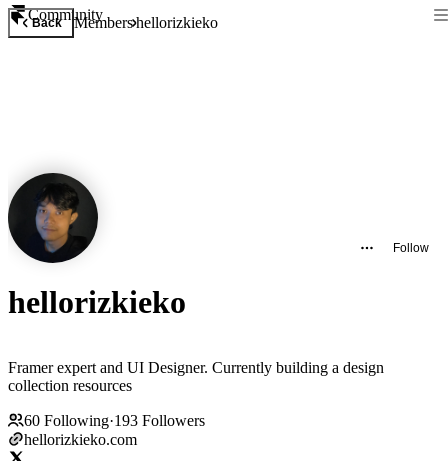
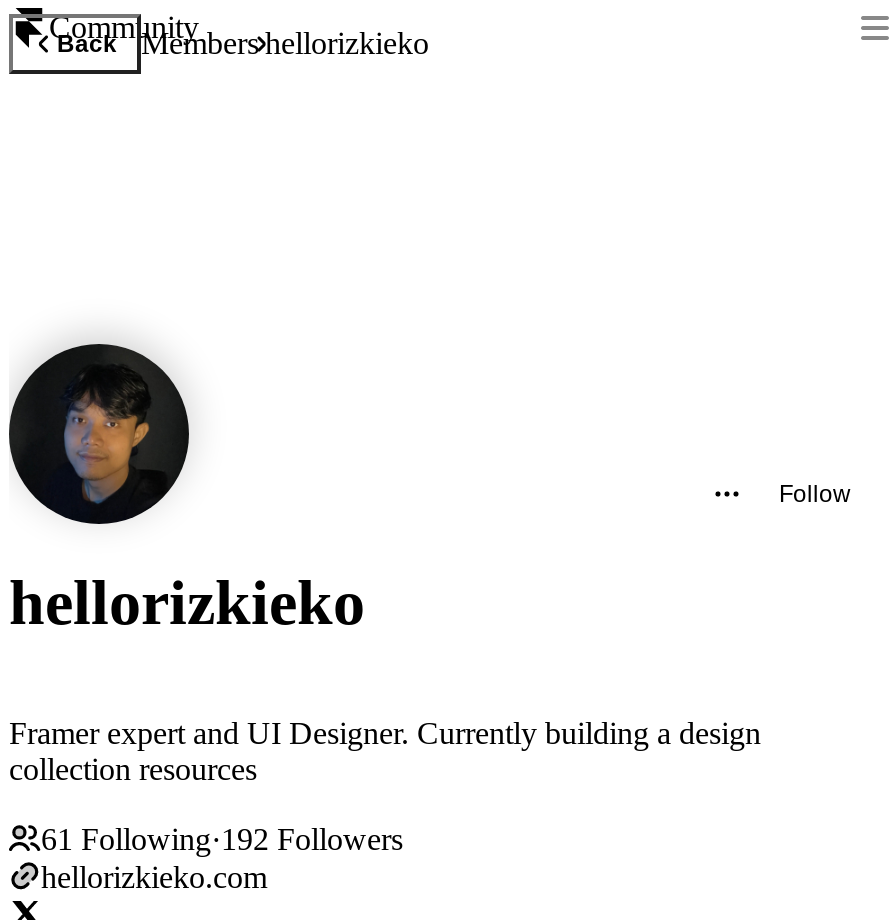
- 60 Following · 193 Followers
+ 61 Following · 192 Followers
